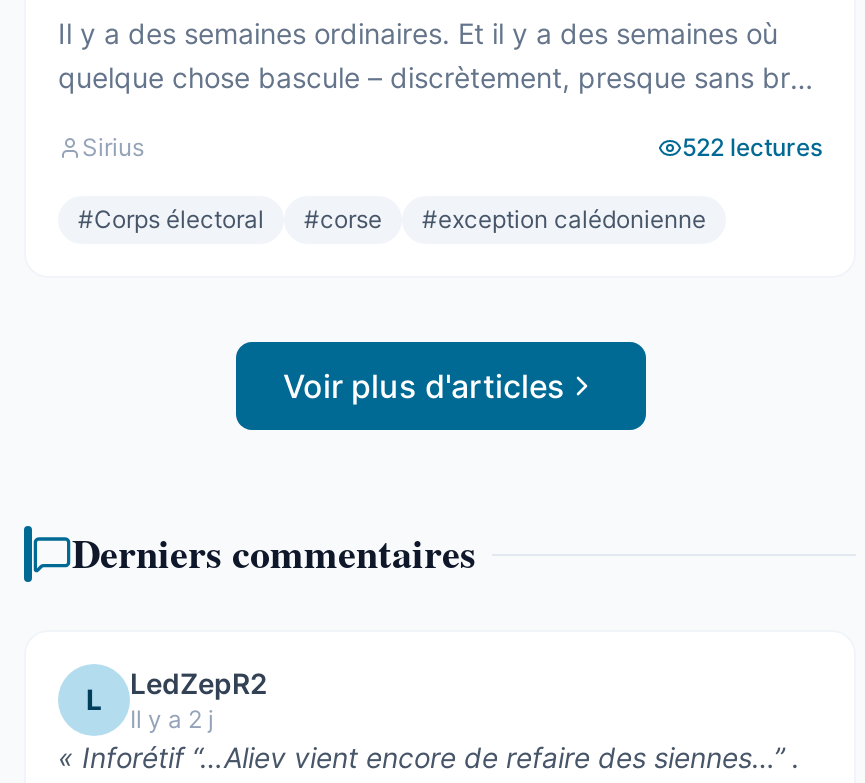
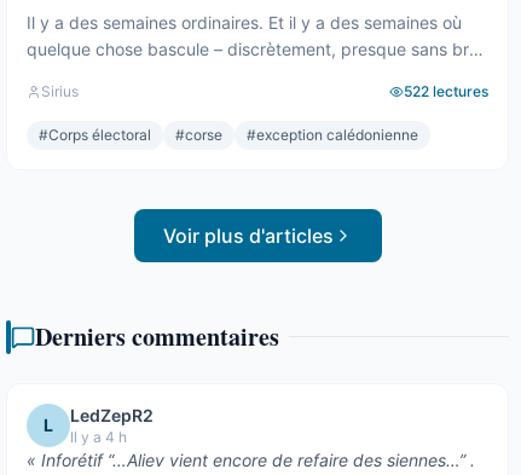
- Il y a 2 j
+ Il y a 4 h
